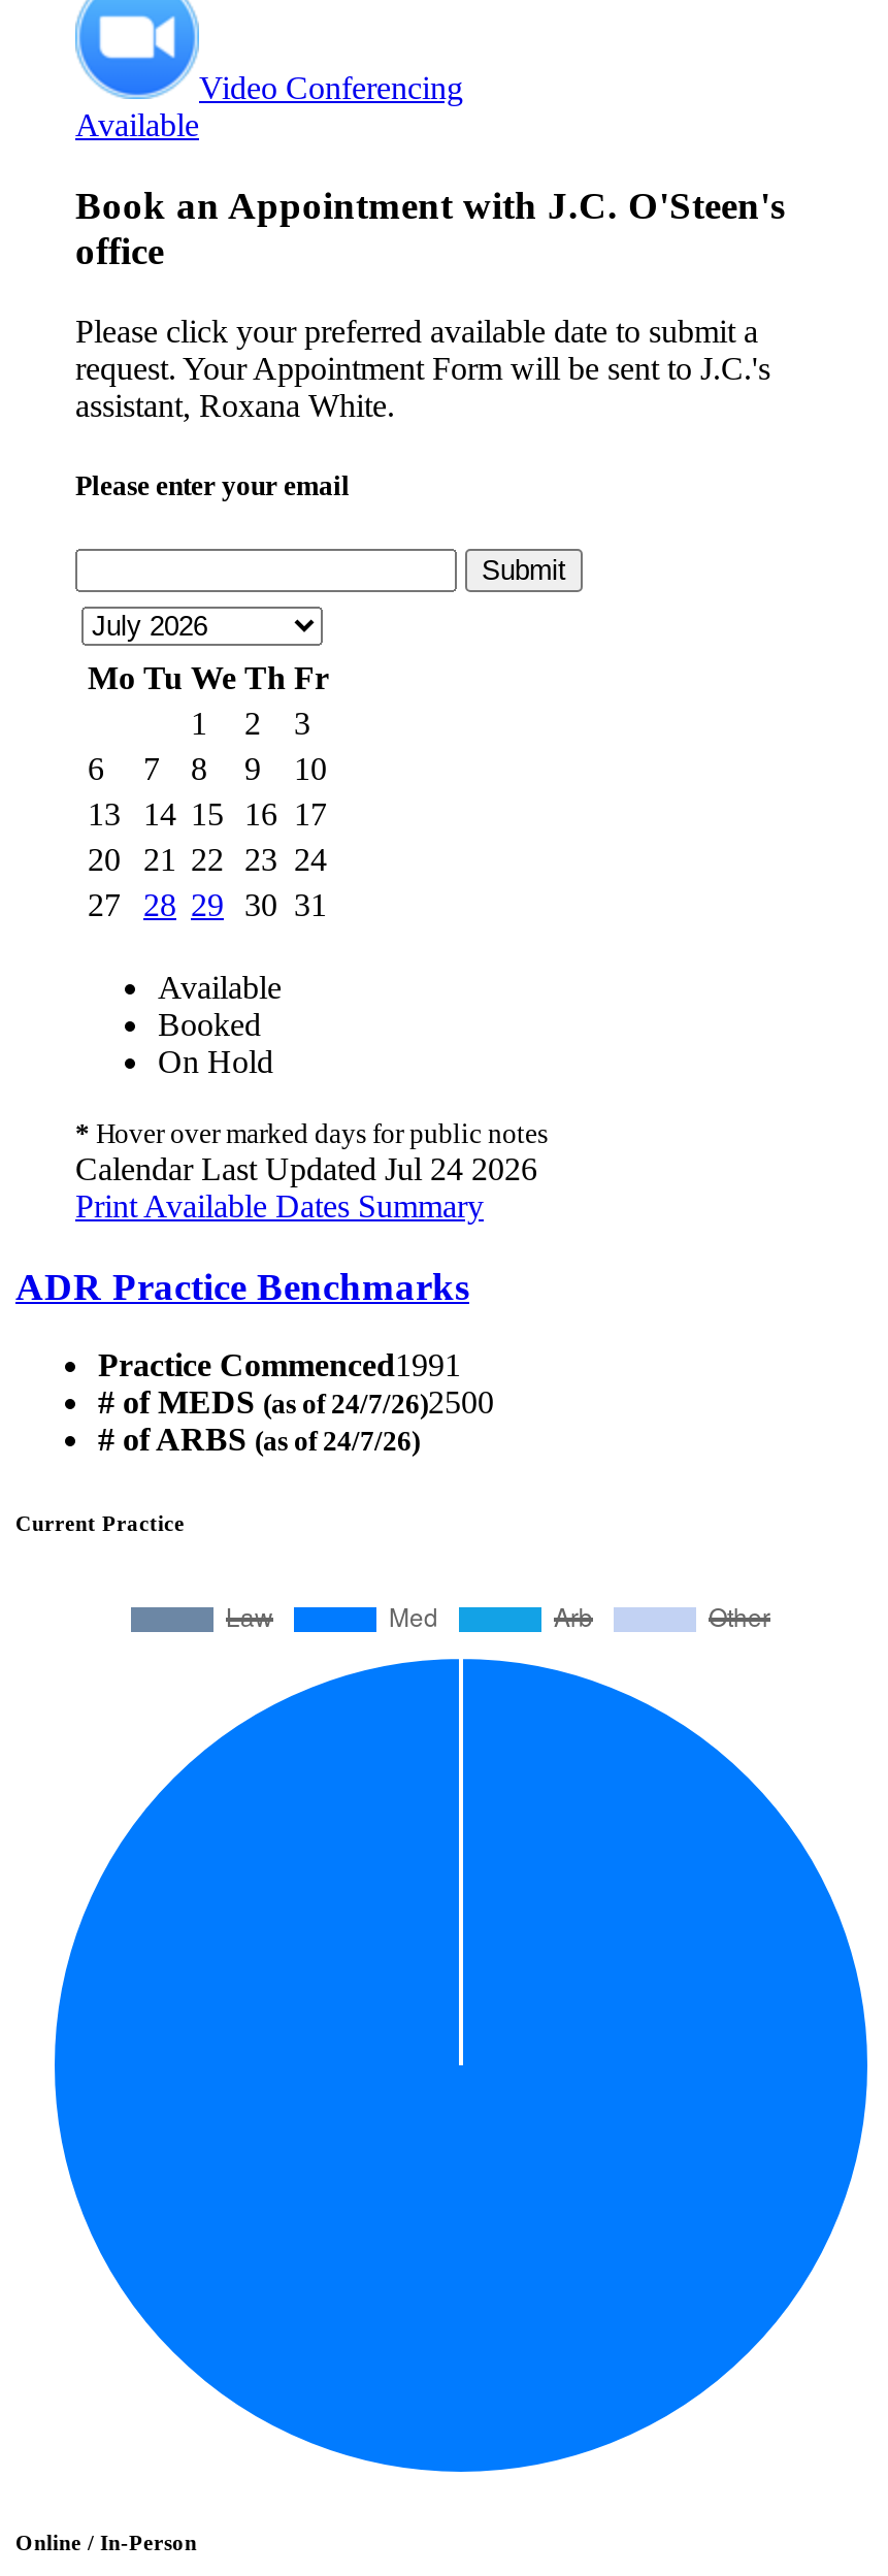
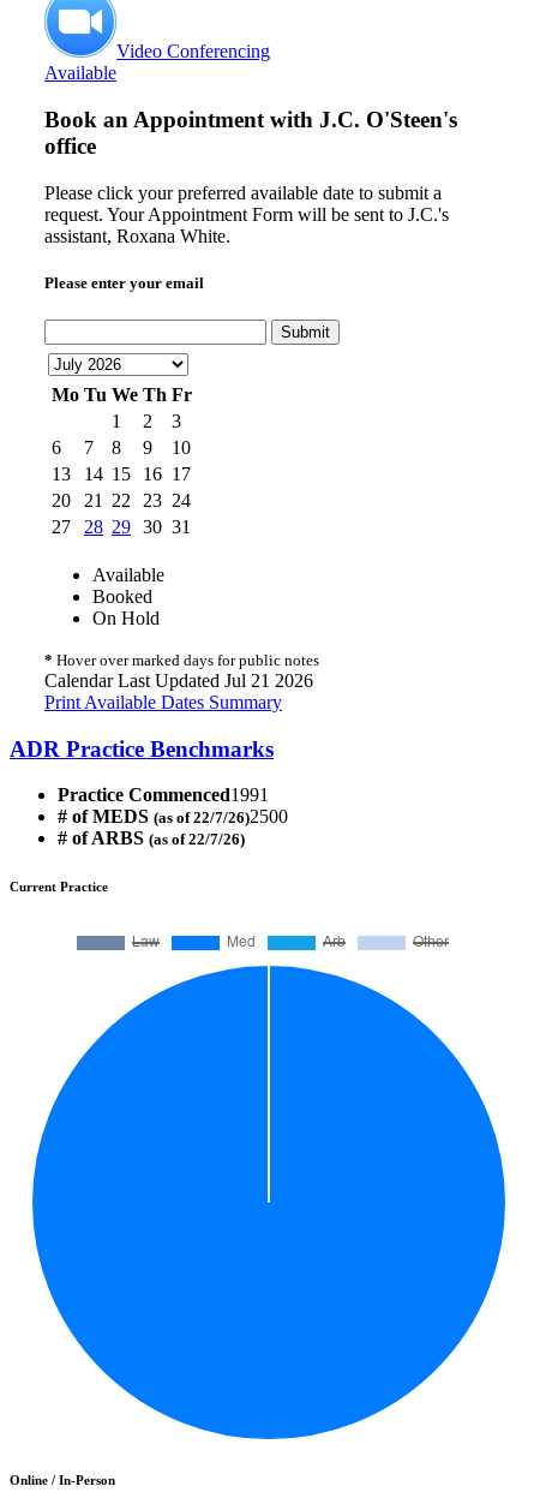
- Calendar Last Updated Jul 24 2026
+ Calendar Last Updated Jul 21 2026

- # of MEDS (as of 24/7/26)2500
+ # of MEDS (as of 22/7/26)2500

- # of ARBS (as of 24/7/26)
+ # of ARBS (as of 22/7/26)
